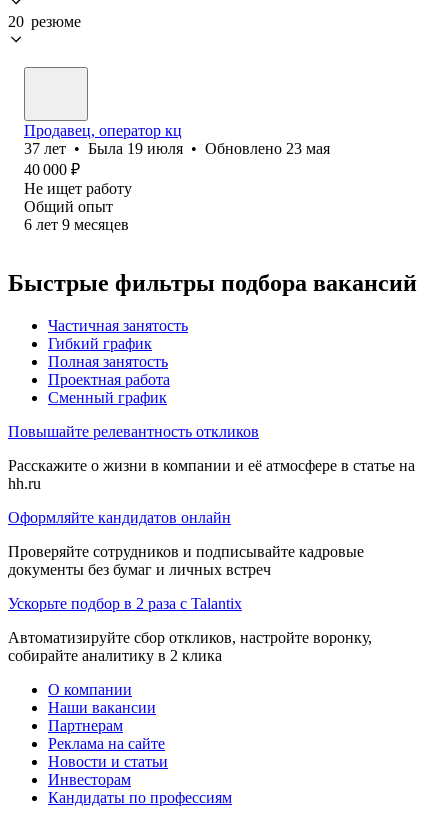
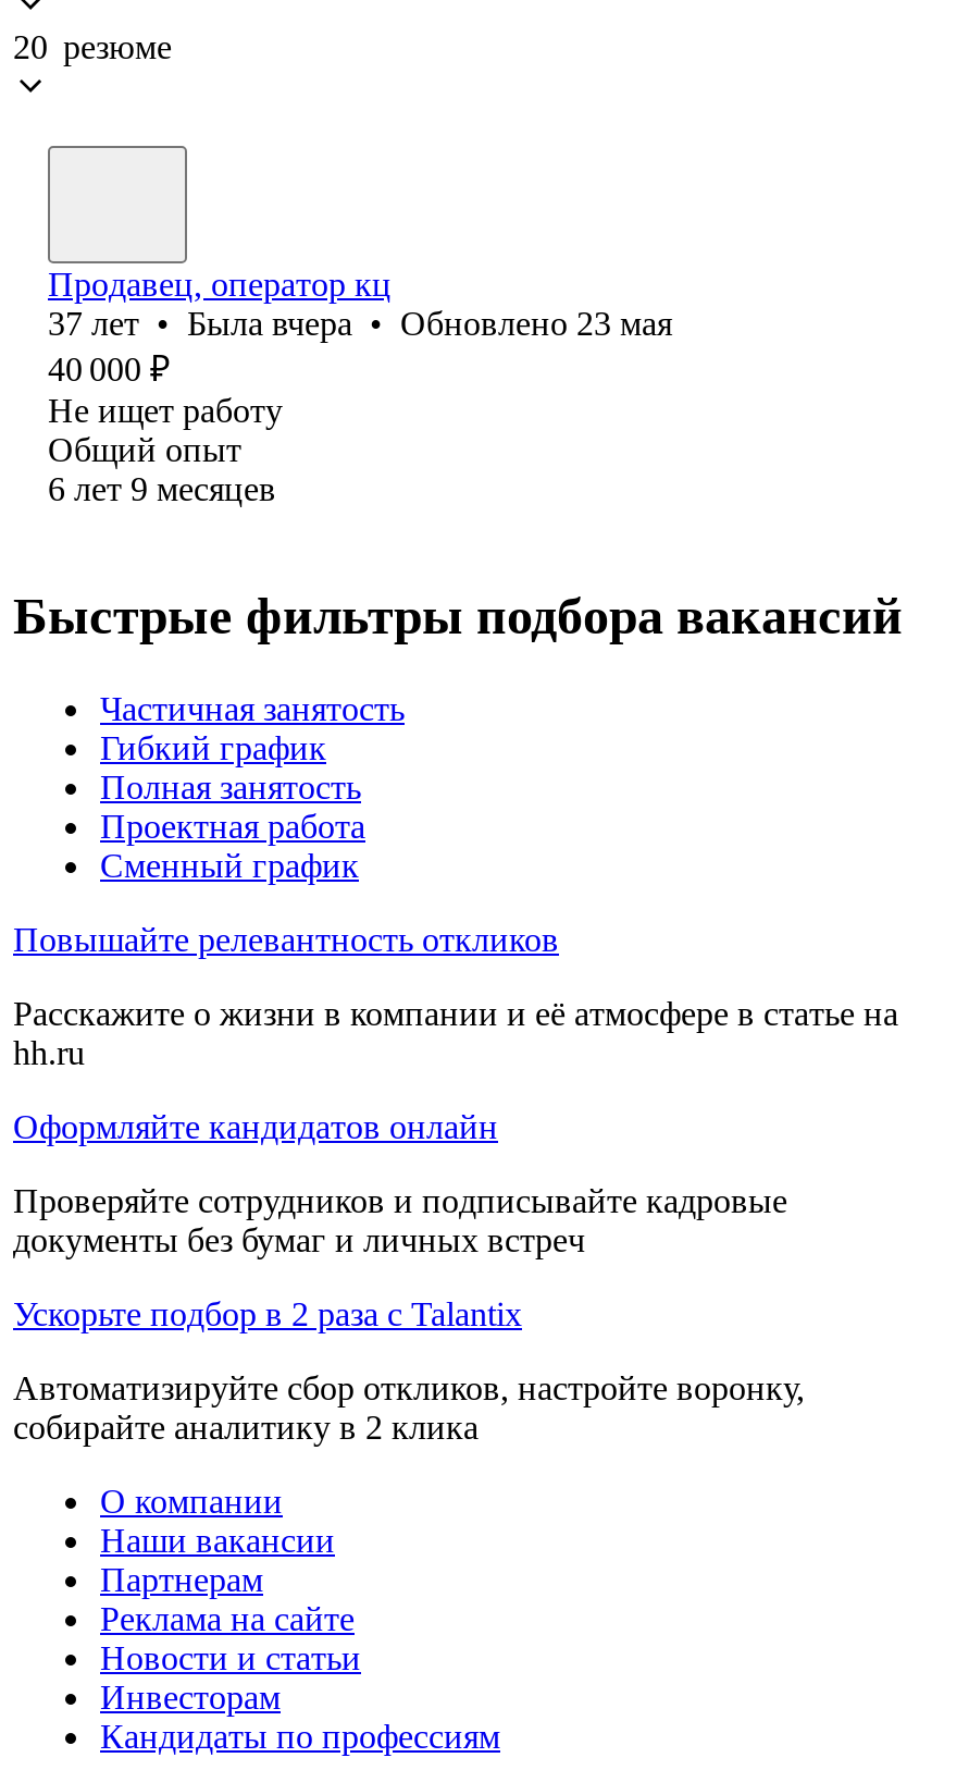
- 37 лет • Была 19 июля • Обновлено 23 мая
+ 37 лет • Была вчера • Обновлено 23 мая
